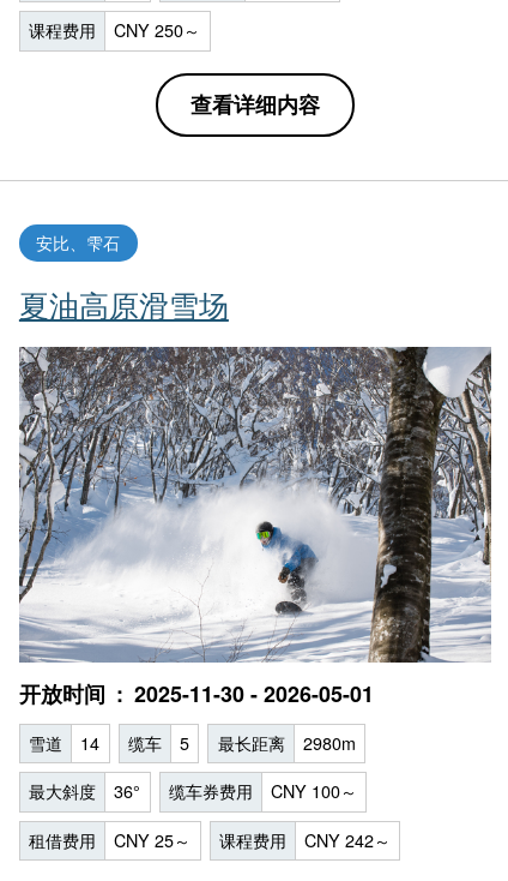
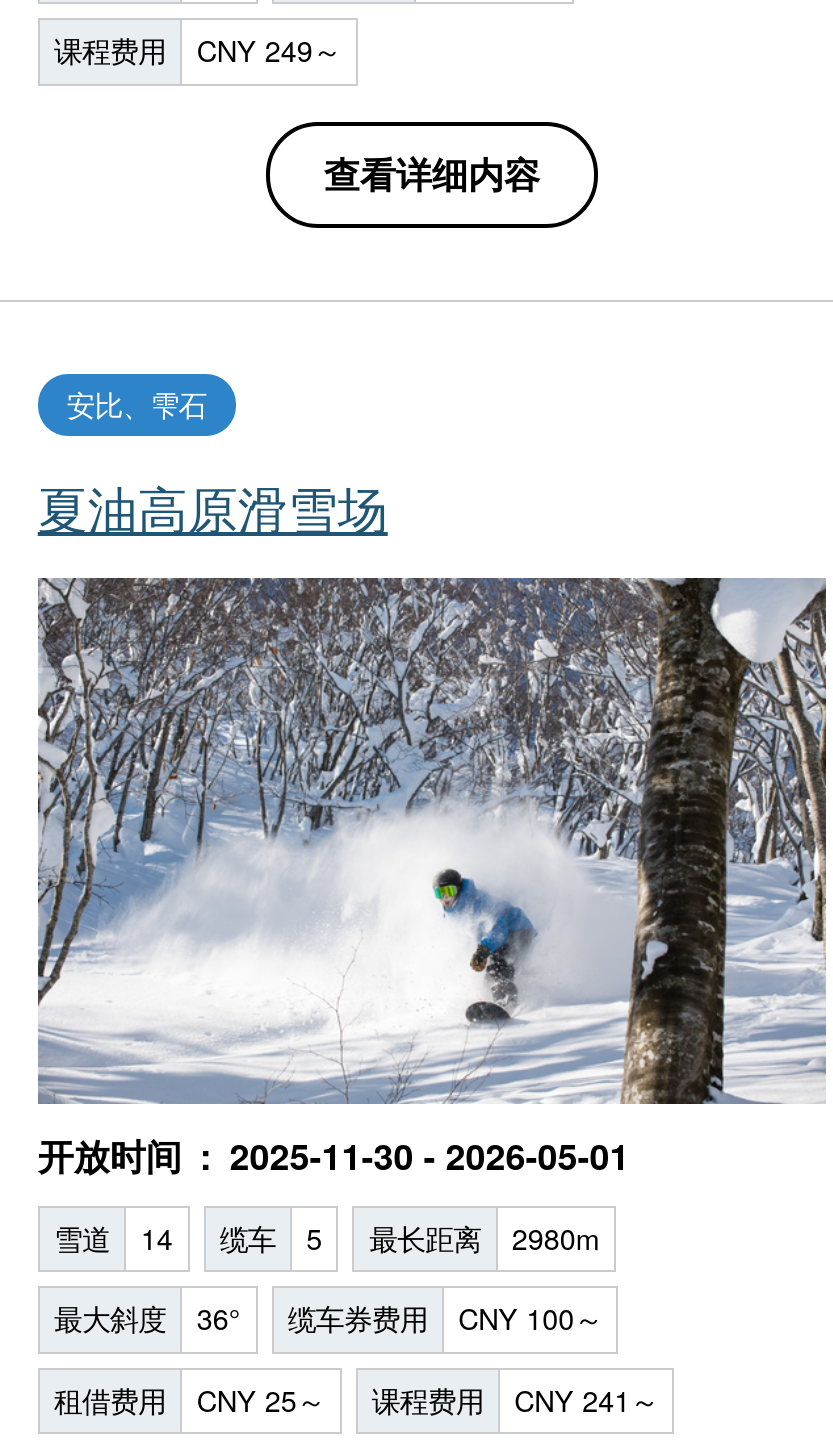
- 课程费用 CNY 250～
+ 课程费用 CNY 249～

- 租借费用 CNY 25～ 课程费用 CNY 242～
+ 租借费用 CNY 25～ 课程费用 CNY 241～
